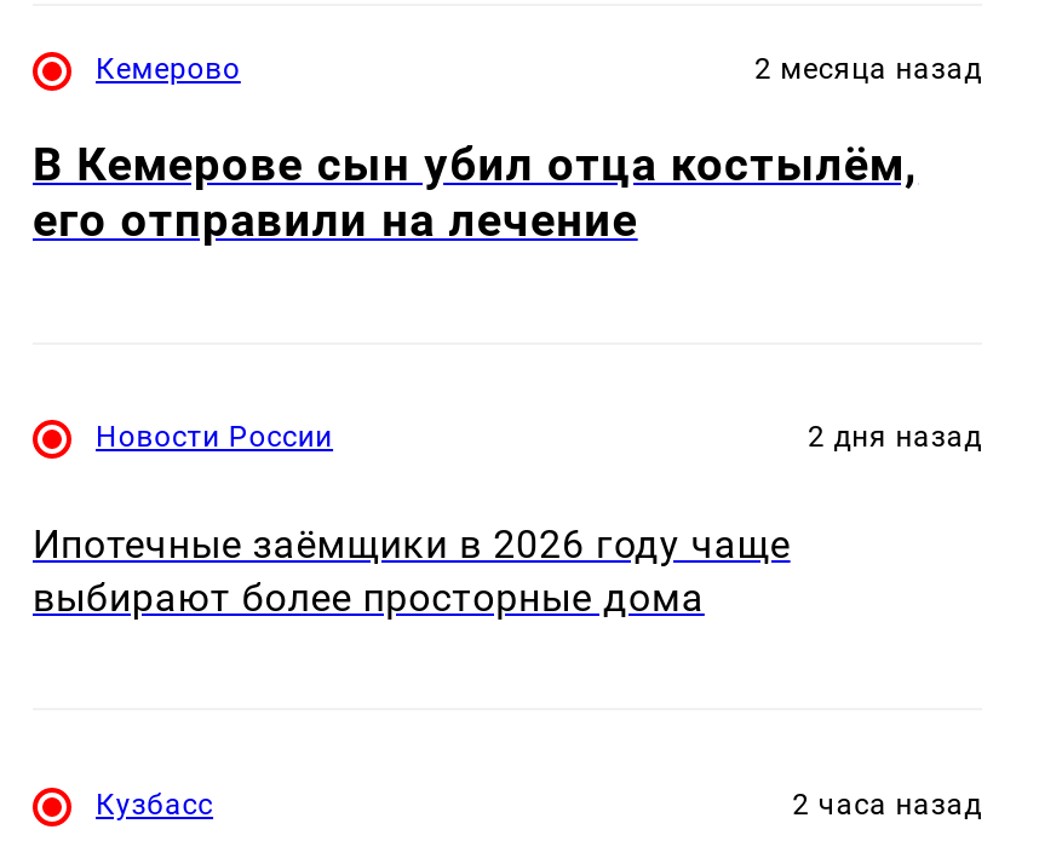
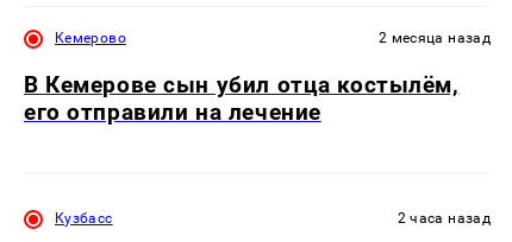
- Новости России
- 2 дня назад
- Ипотечные заёмщики в 2026 году чаще
- выбирают более просторные дома
